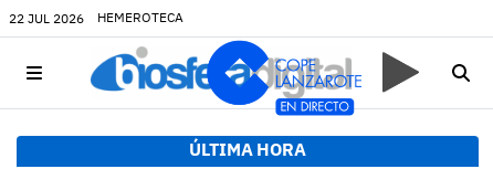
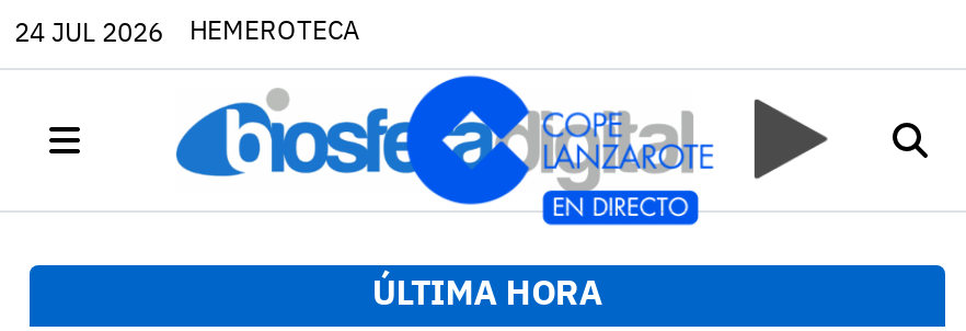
- 22 JUL 2026 HEMEROTECA
+ 24 JUL 2026 HEMEROTECA
